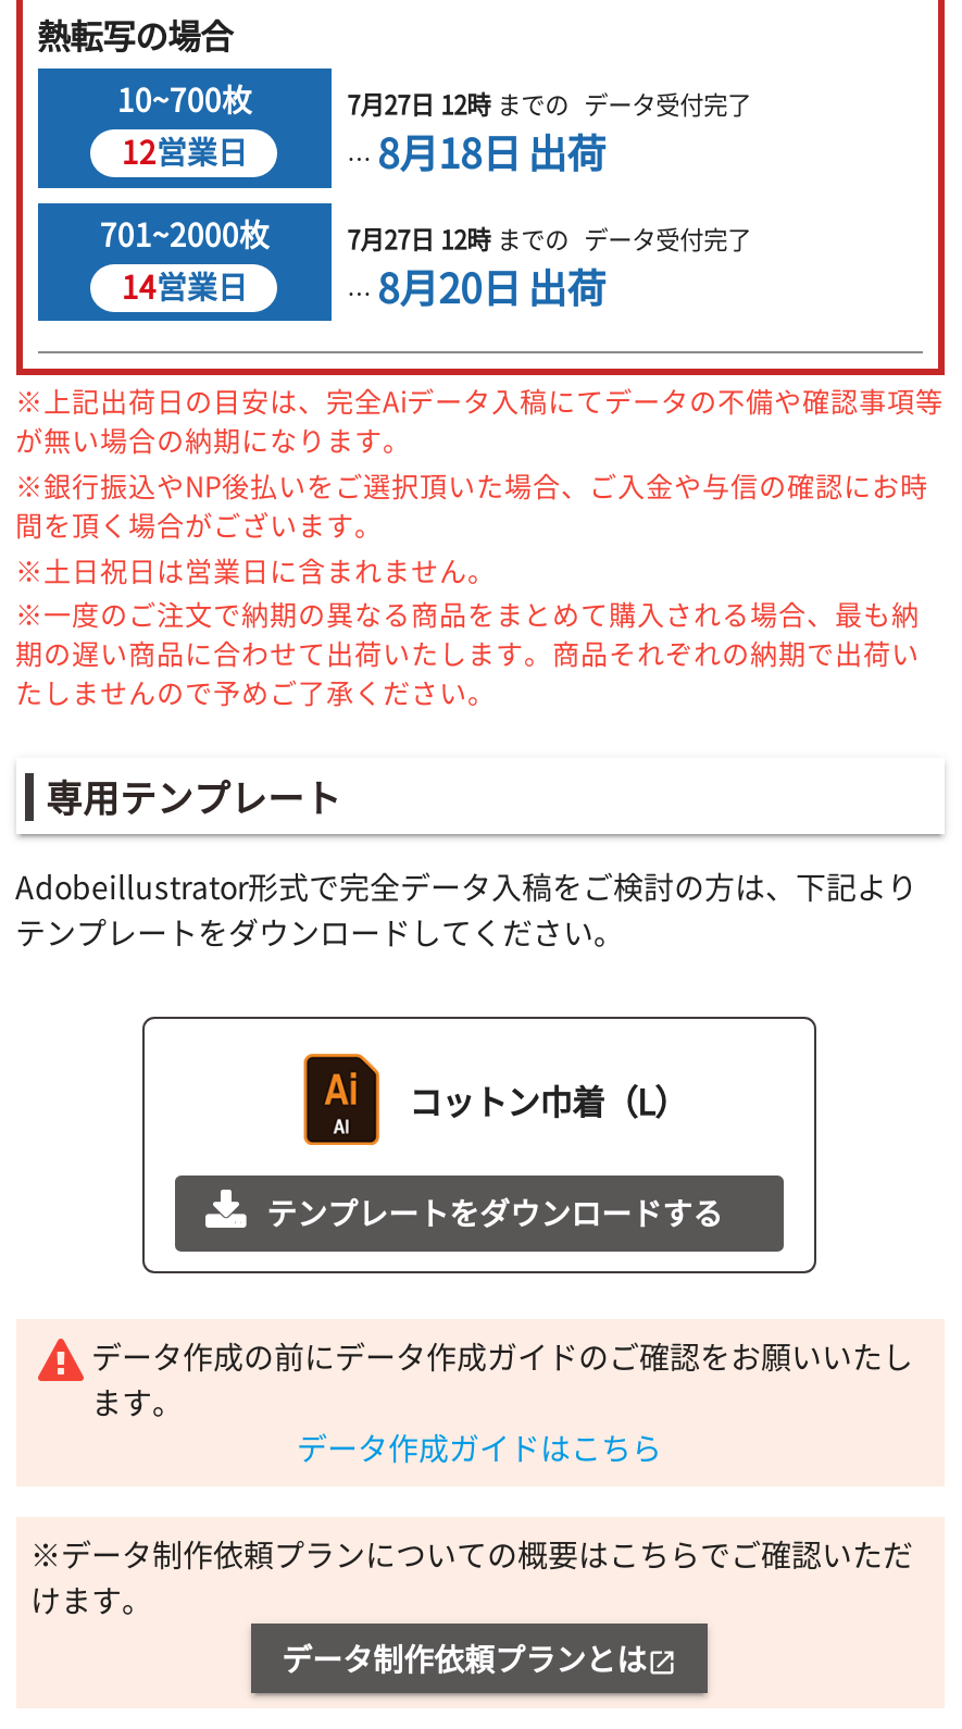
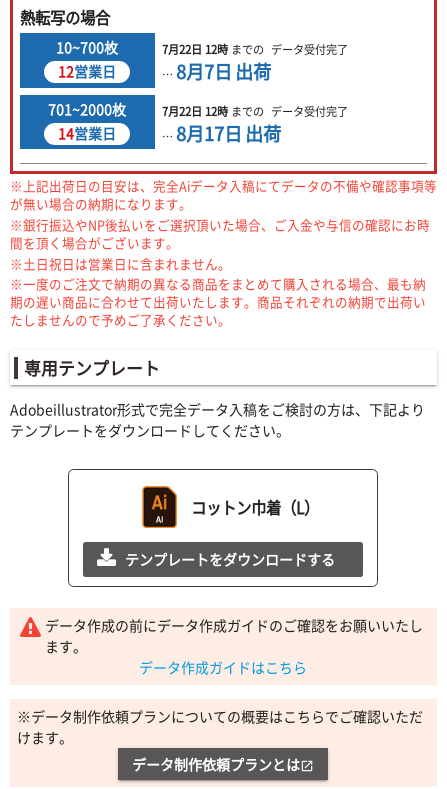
- 7月27日 12時までの データ受付完了
+ 7月22日 12時までの データ受付完了

- … 8月18日 出荷
+ … 8月7日 出荷

- 7月27日 12時までの データ受付完了
+ 7月22日 12時までの データ受付完了

- … 8月20日 出荷
+ … 8月17日 出荷
